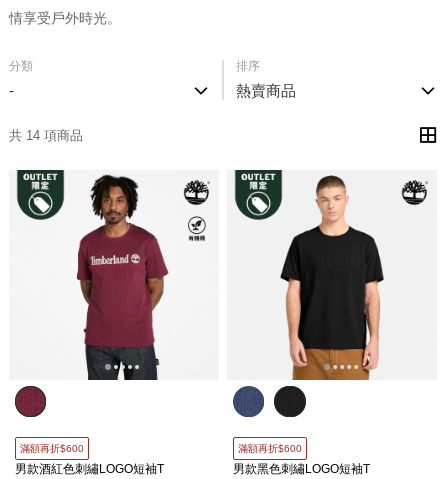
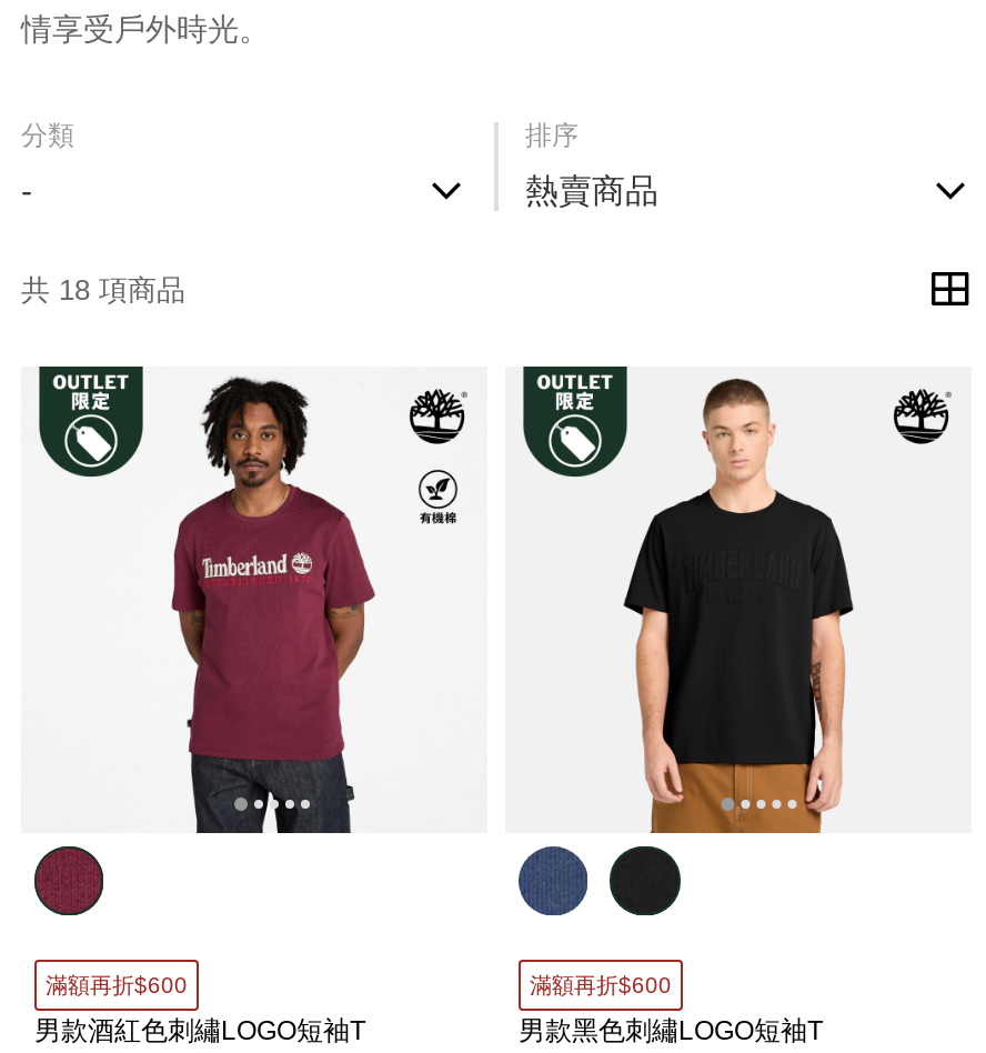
- 共 14 項商品
+ 共 18 項商品
